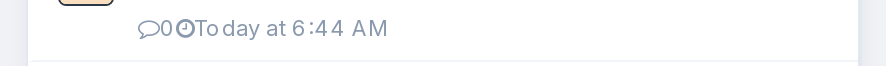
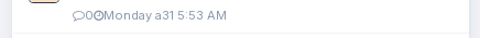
- 0 Today at 6:44 AM
+ 0 Monday a31 5:53 AM
